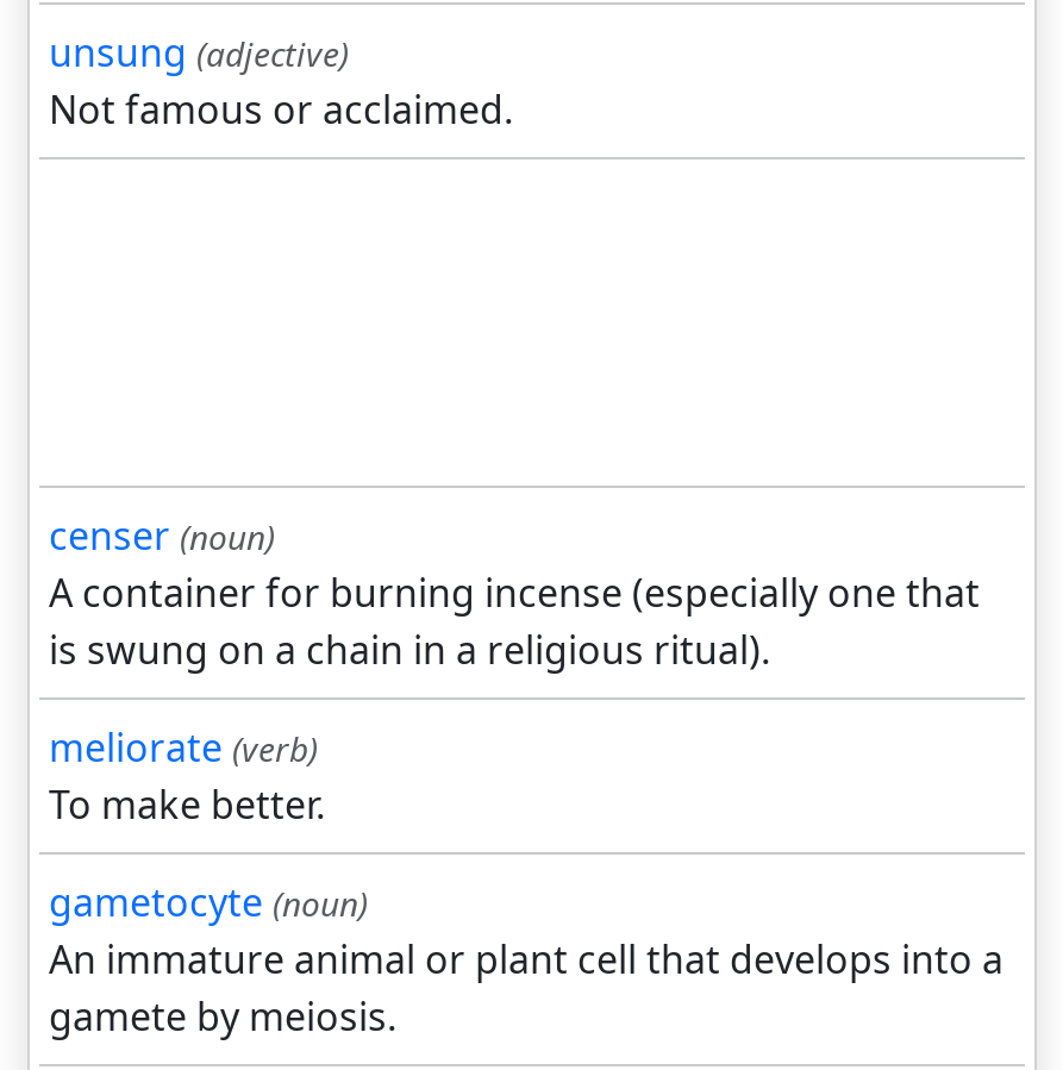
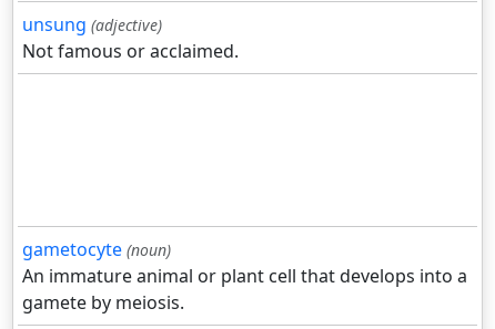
- censer (noun)
- A container for burning incense (especially one that
- is swung on a chain in a religious ritual).
- meliorate (verb)
- To make better.
